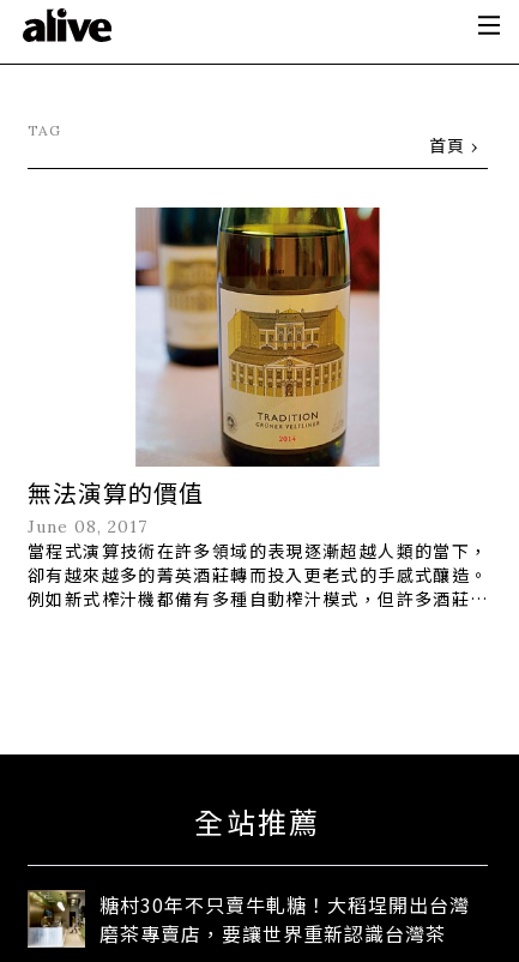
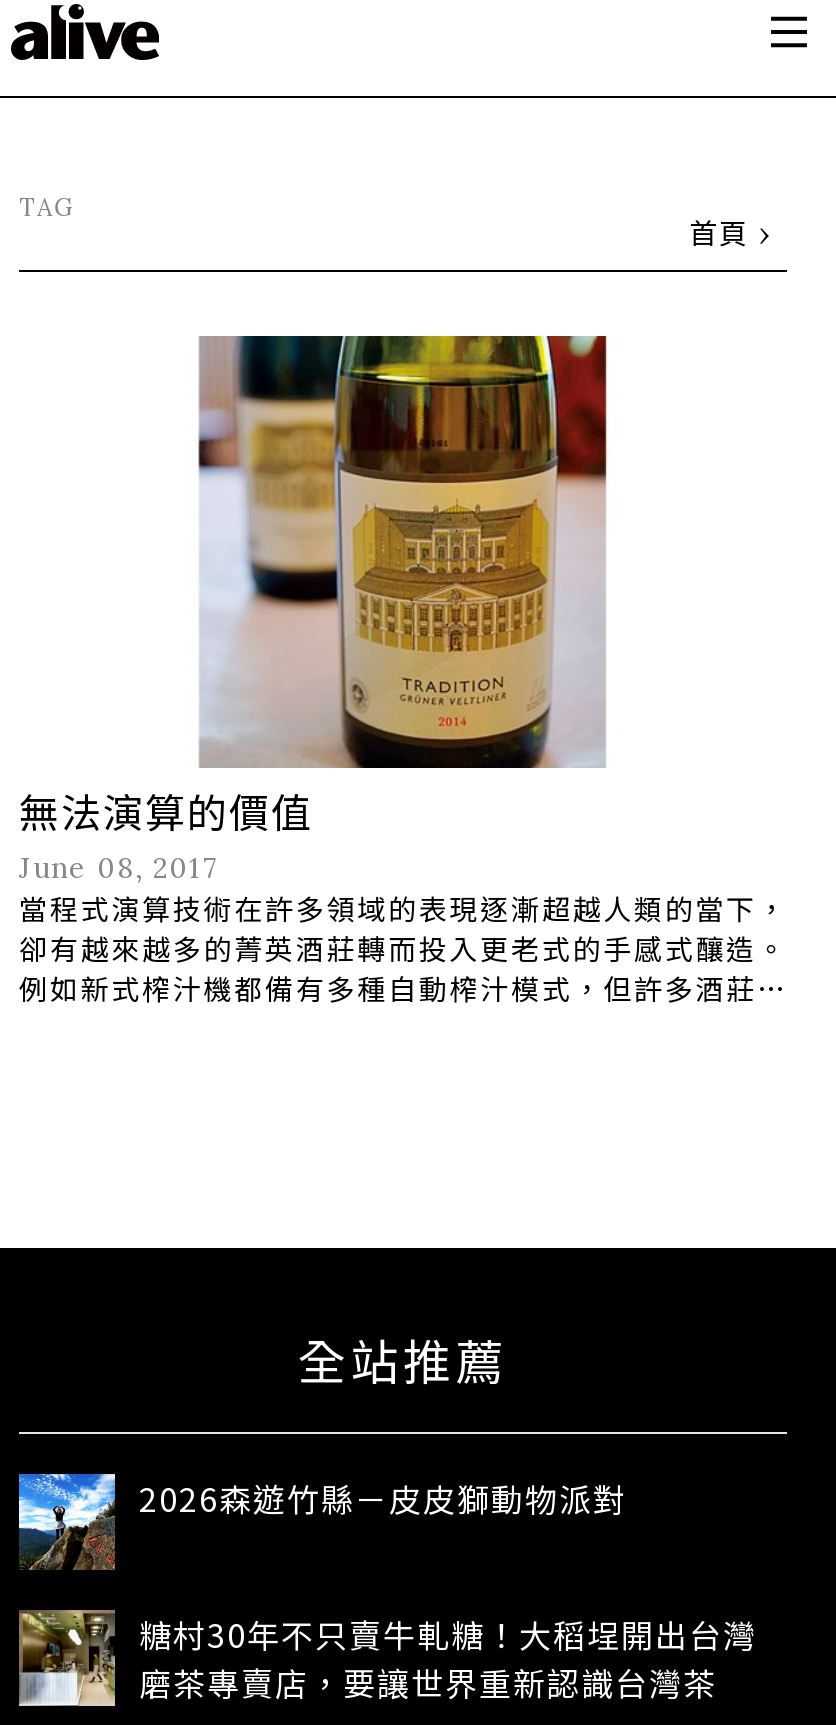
+ [image]
+ 2026森遊竹縣－皮皮獅動物派對
